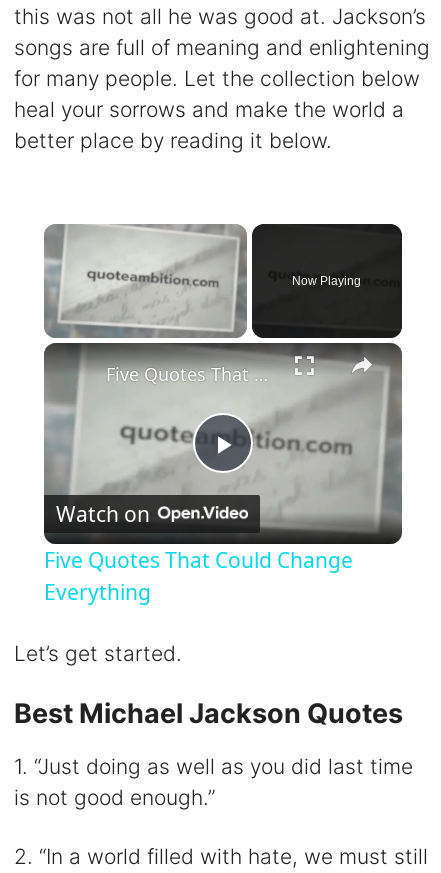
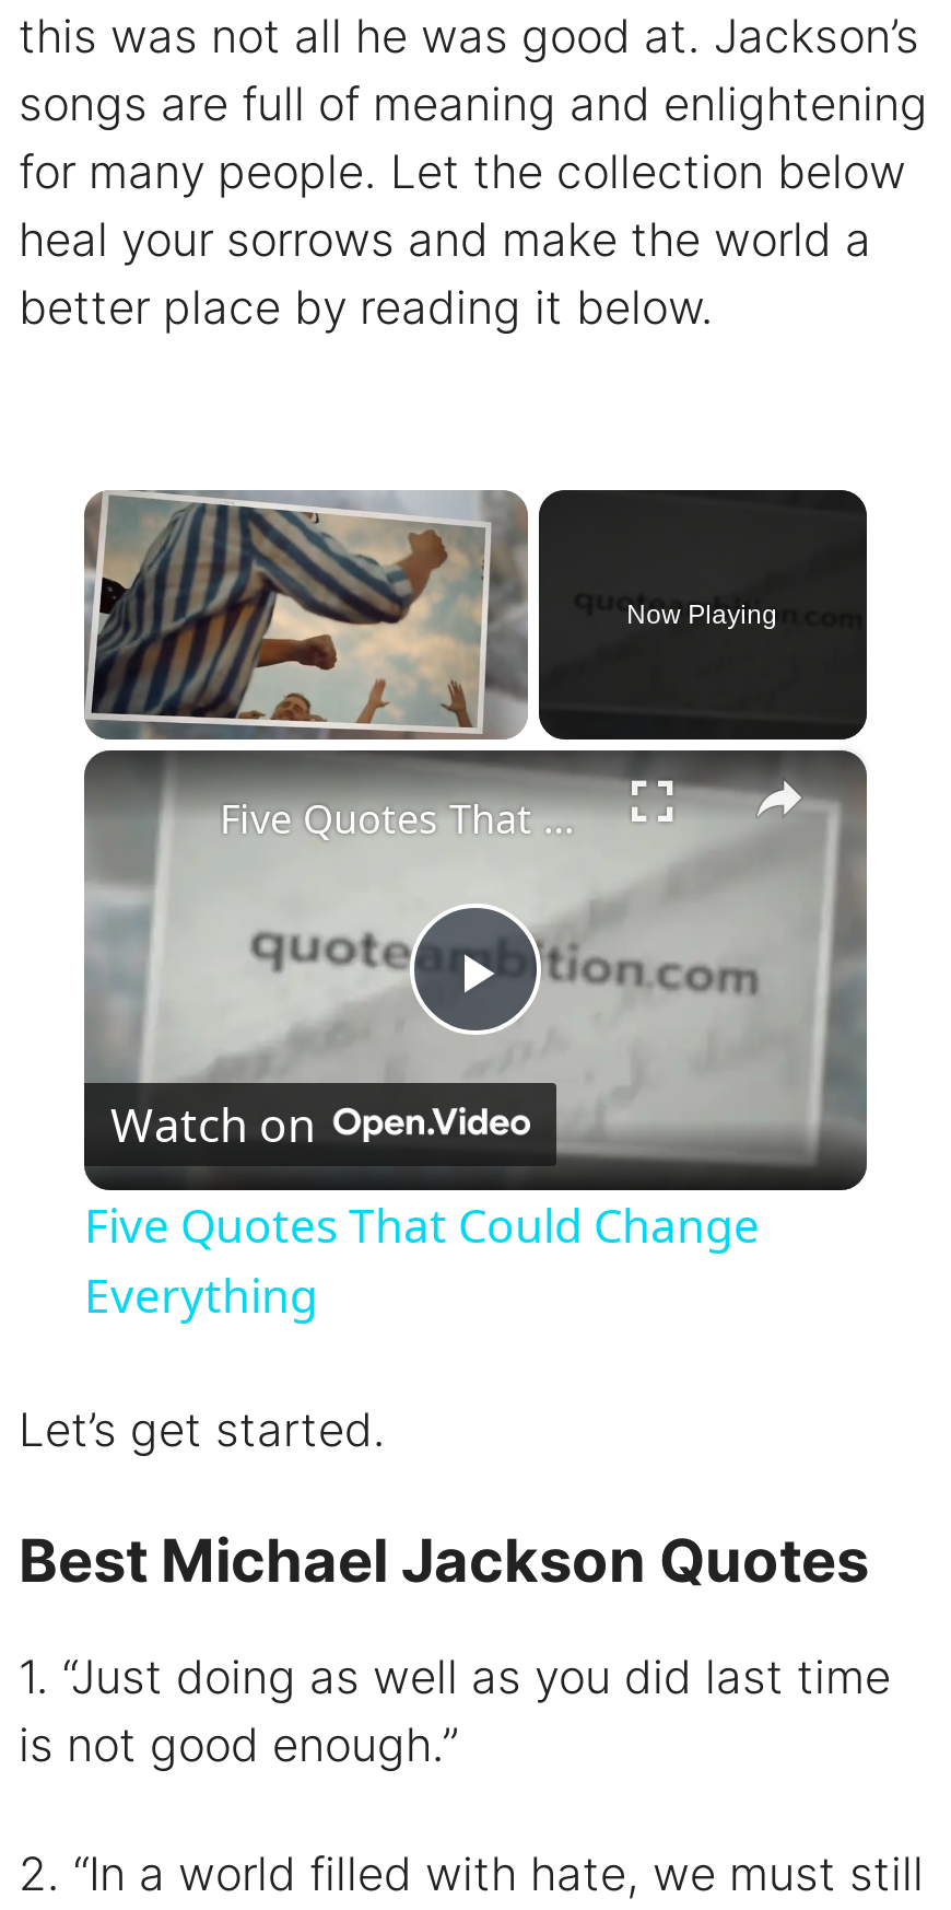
- [image]
+ [image]
